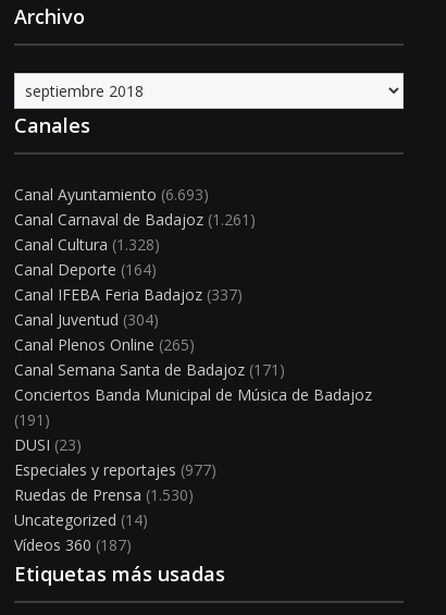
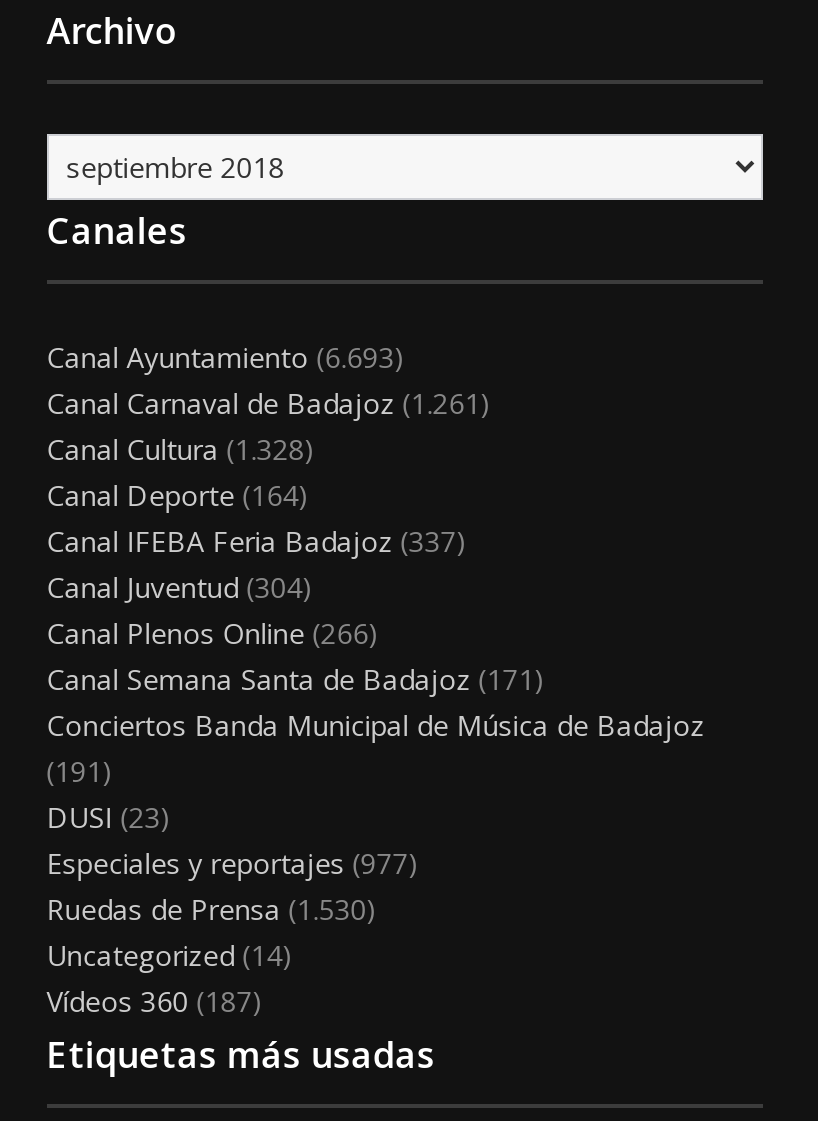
- Canal Plenos Online (265)
+ Canal Plenos Online (266)
